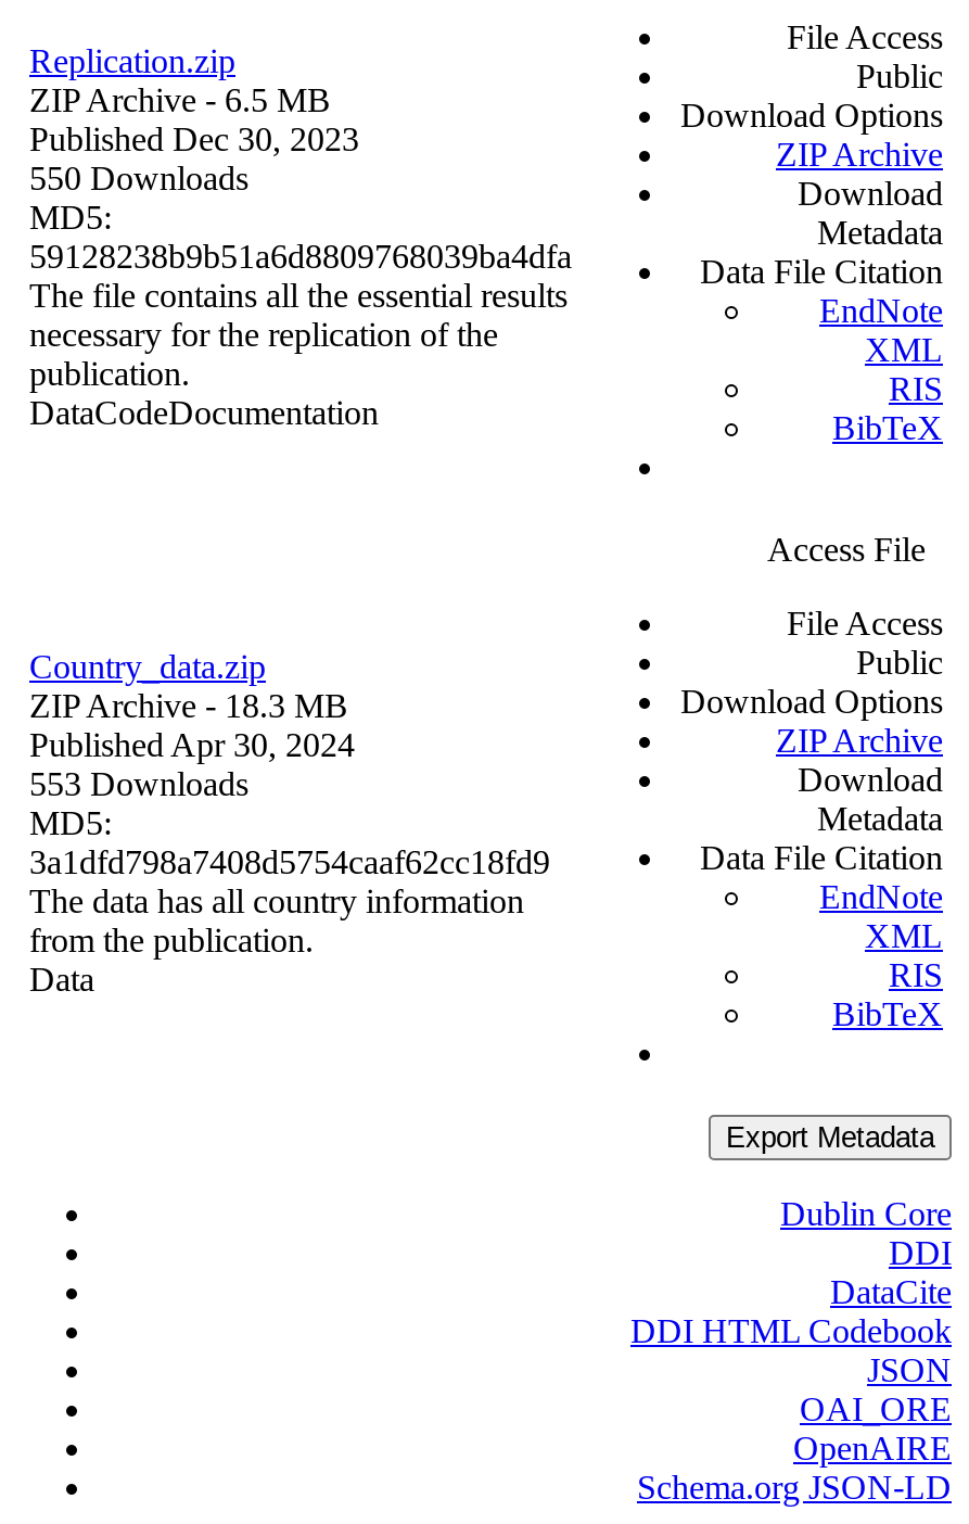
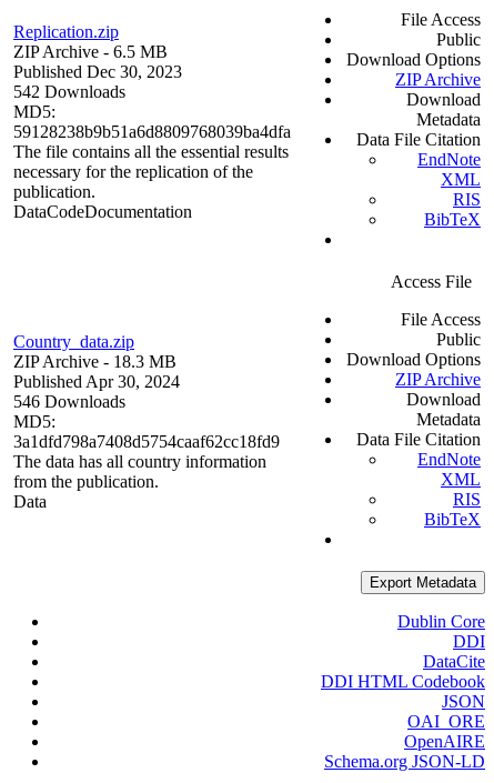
- 550 Downloads
+ 542 Downloads

- 553 Downloads
+ 546 Downloads
